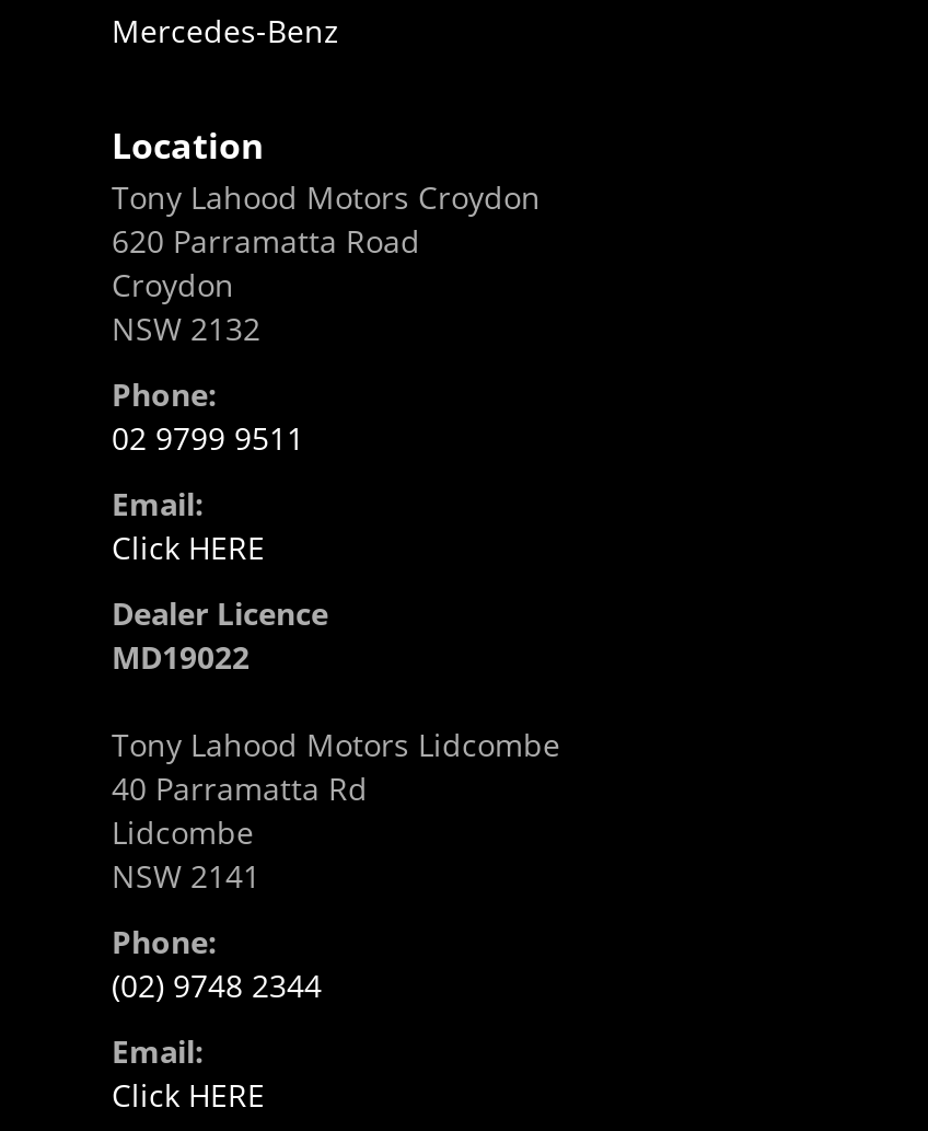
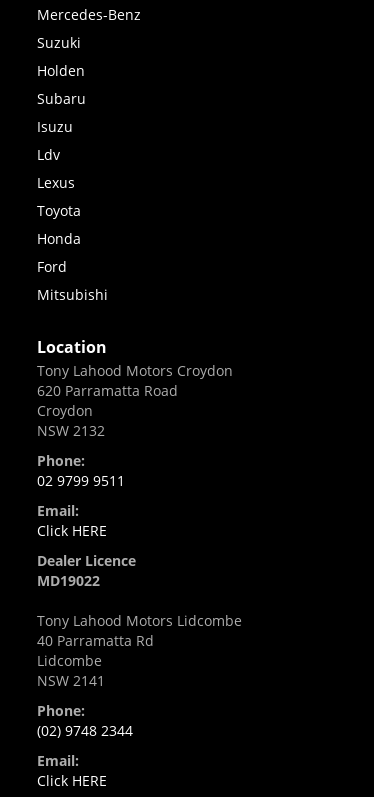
+ Suzuki
+ Holden
+ Subaru
+ Isuzu
+ Ldv
+ Lexus
+ Toyota
+ Honda
+ Ford
+ Mitsubishi
